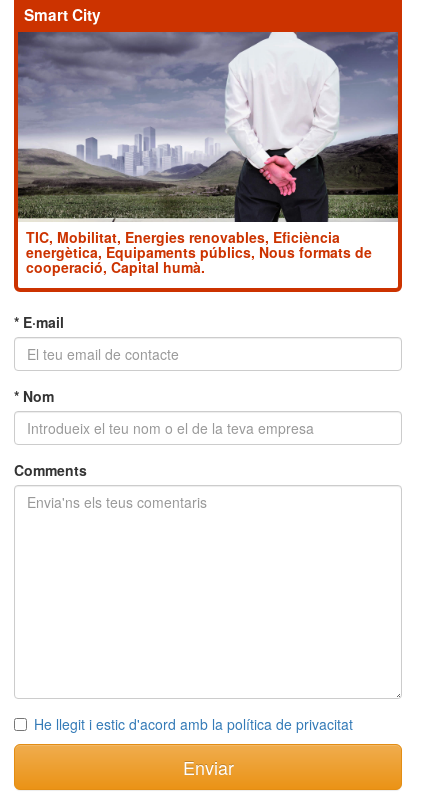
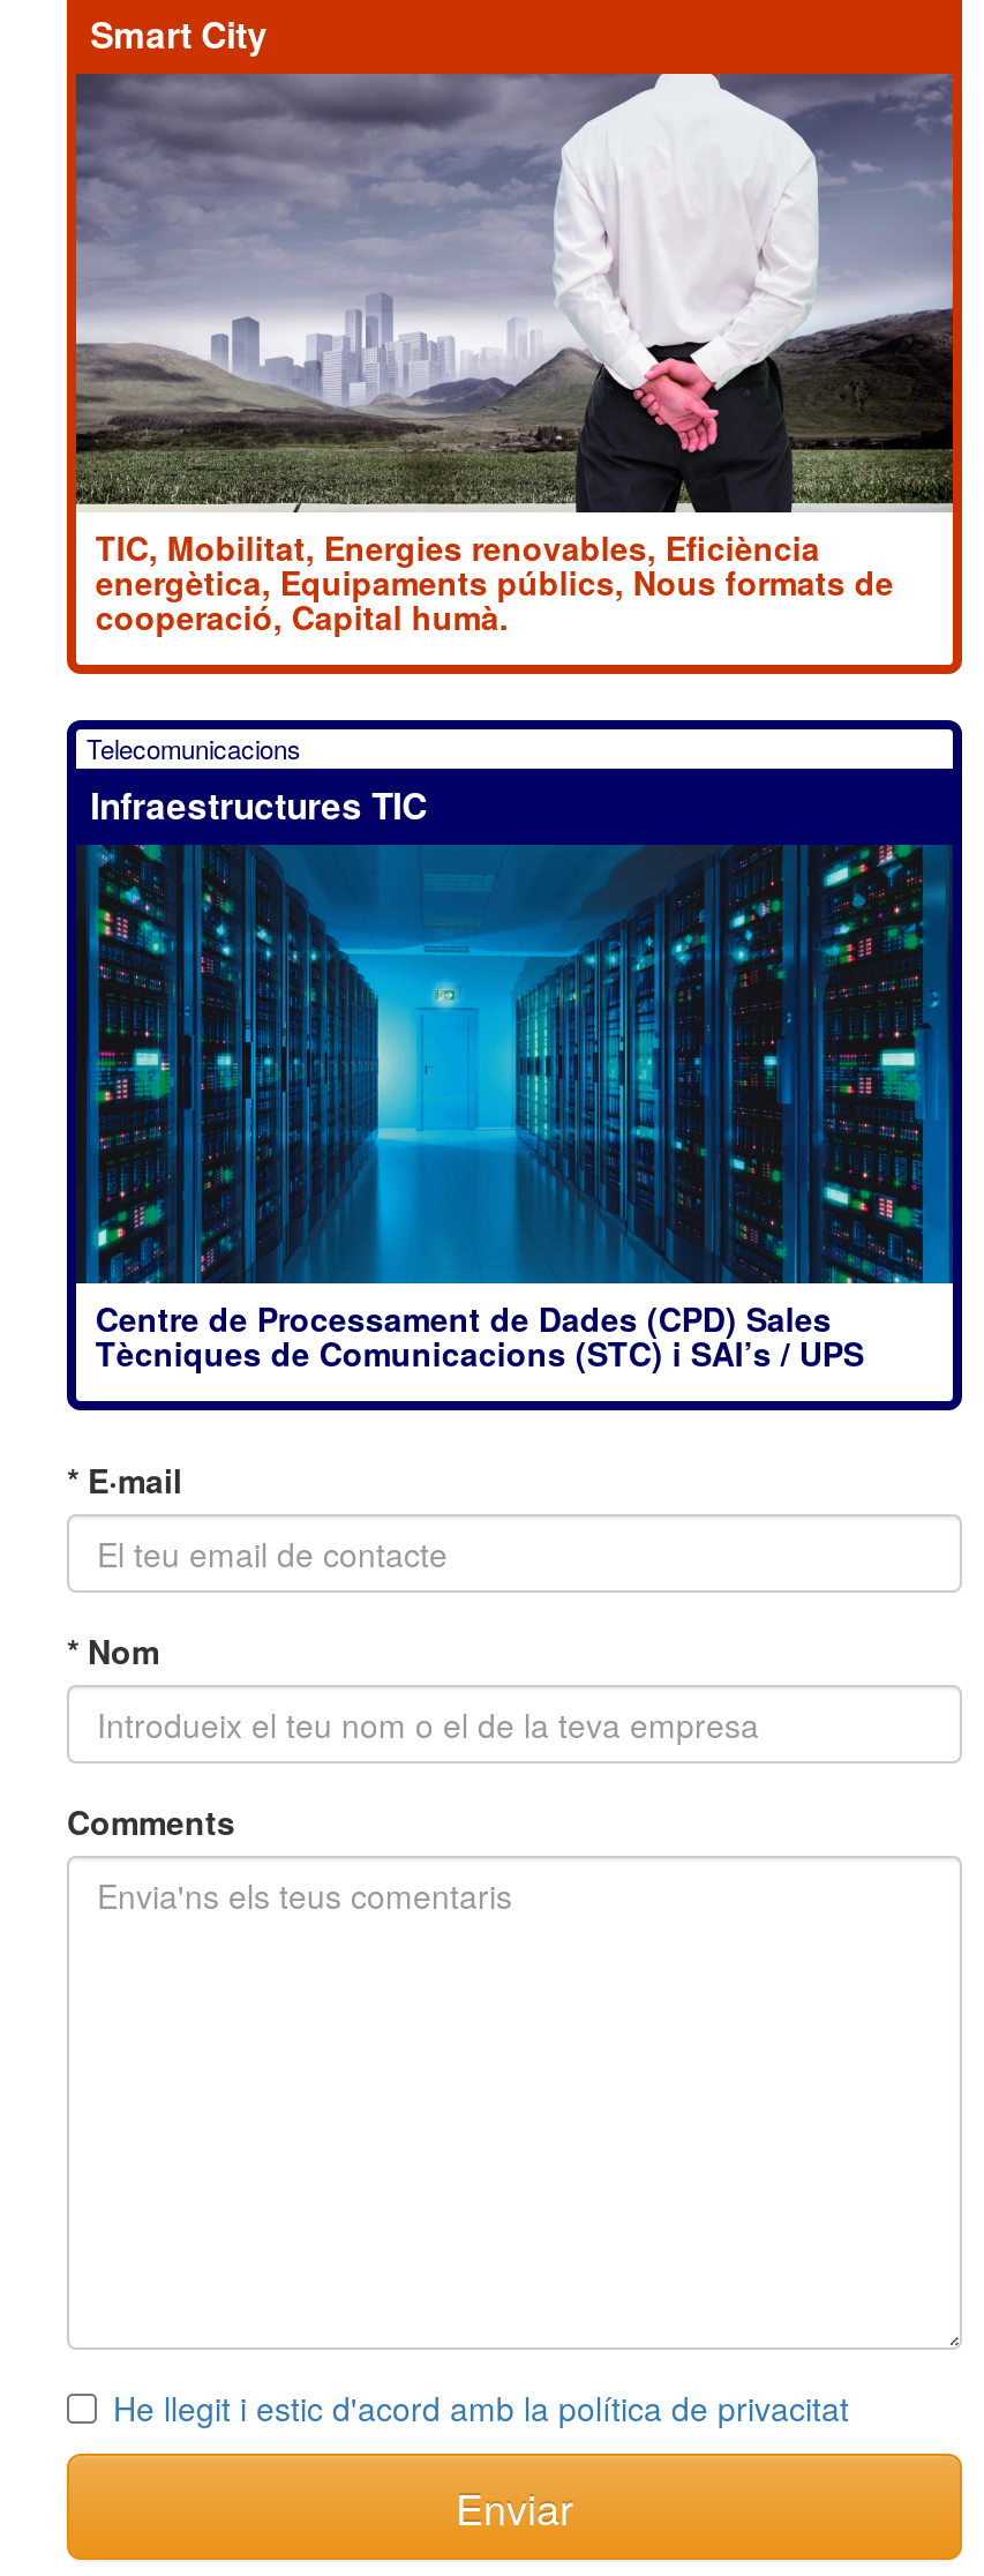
+ [image]
+ Telecomunicacions
+ Infraestructures TIC

+ Centre de Processament de Dades (CPD) Sales
+ Tècniques de Comunicacions (STC) i SAI’s / UPS
